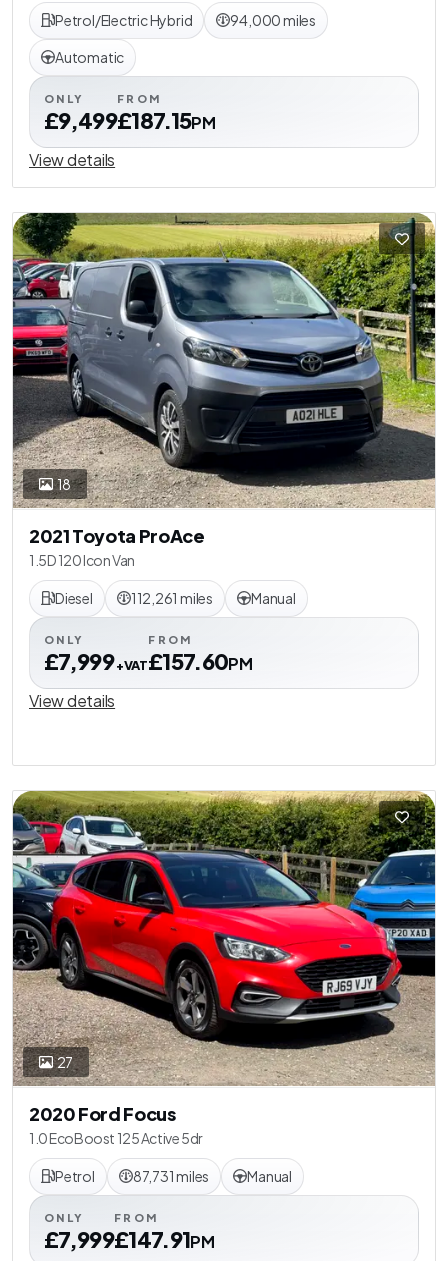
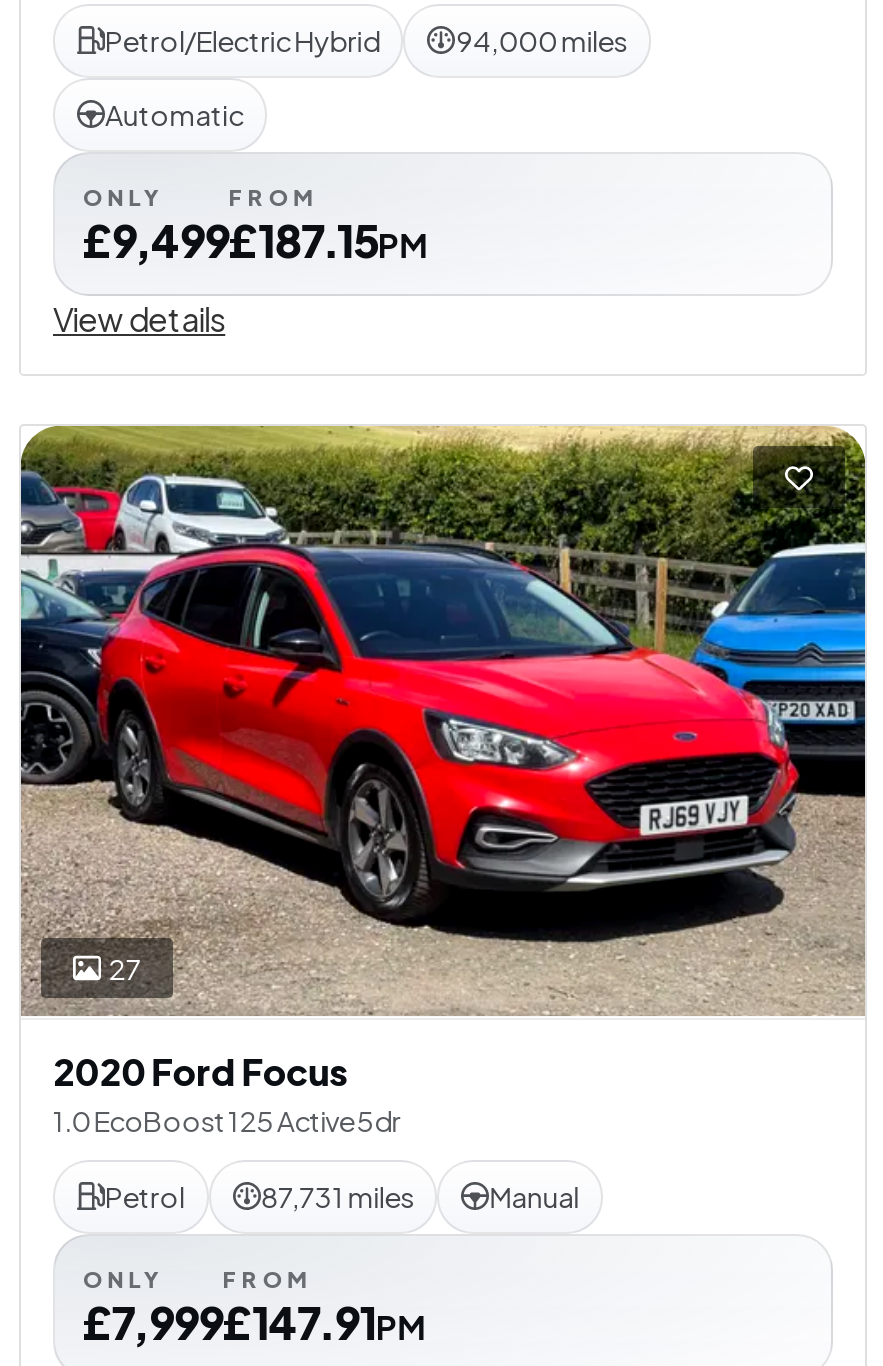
- [image]
- 18
- 2021 Toyota ProAce
- 1.5D 120 Icon Van
- Diesel
- 112,261 miles
- Manual
- ONLY
- £7,999+VAT

- FROM
- £157.60PM
- View details
